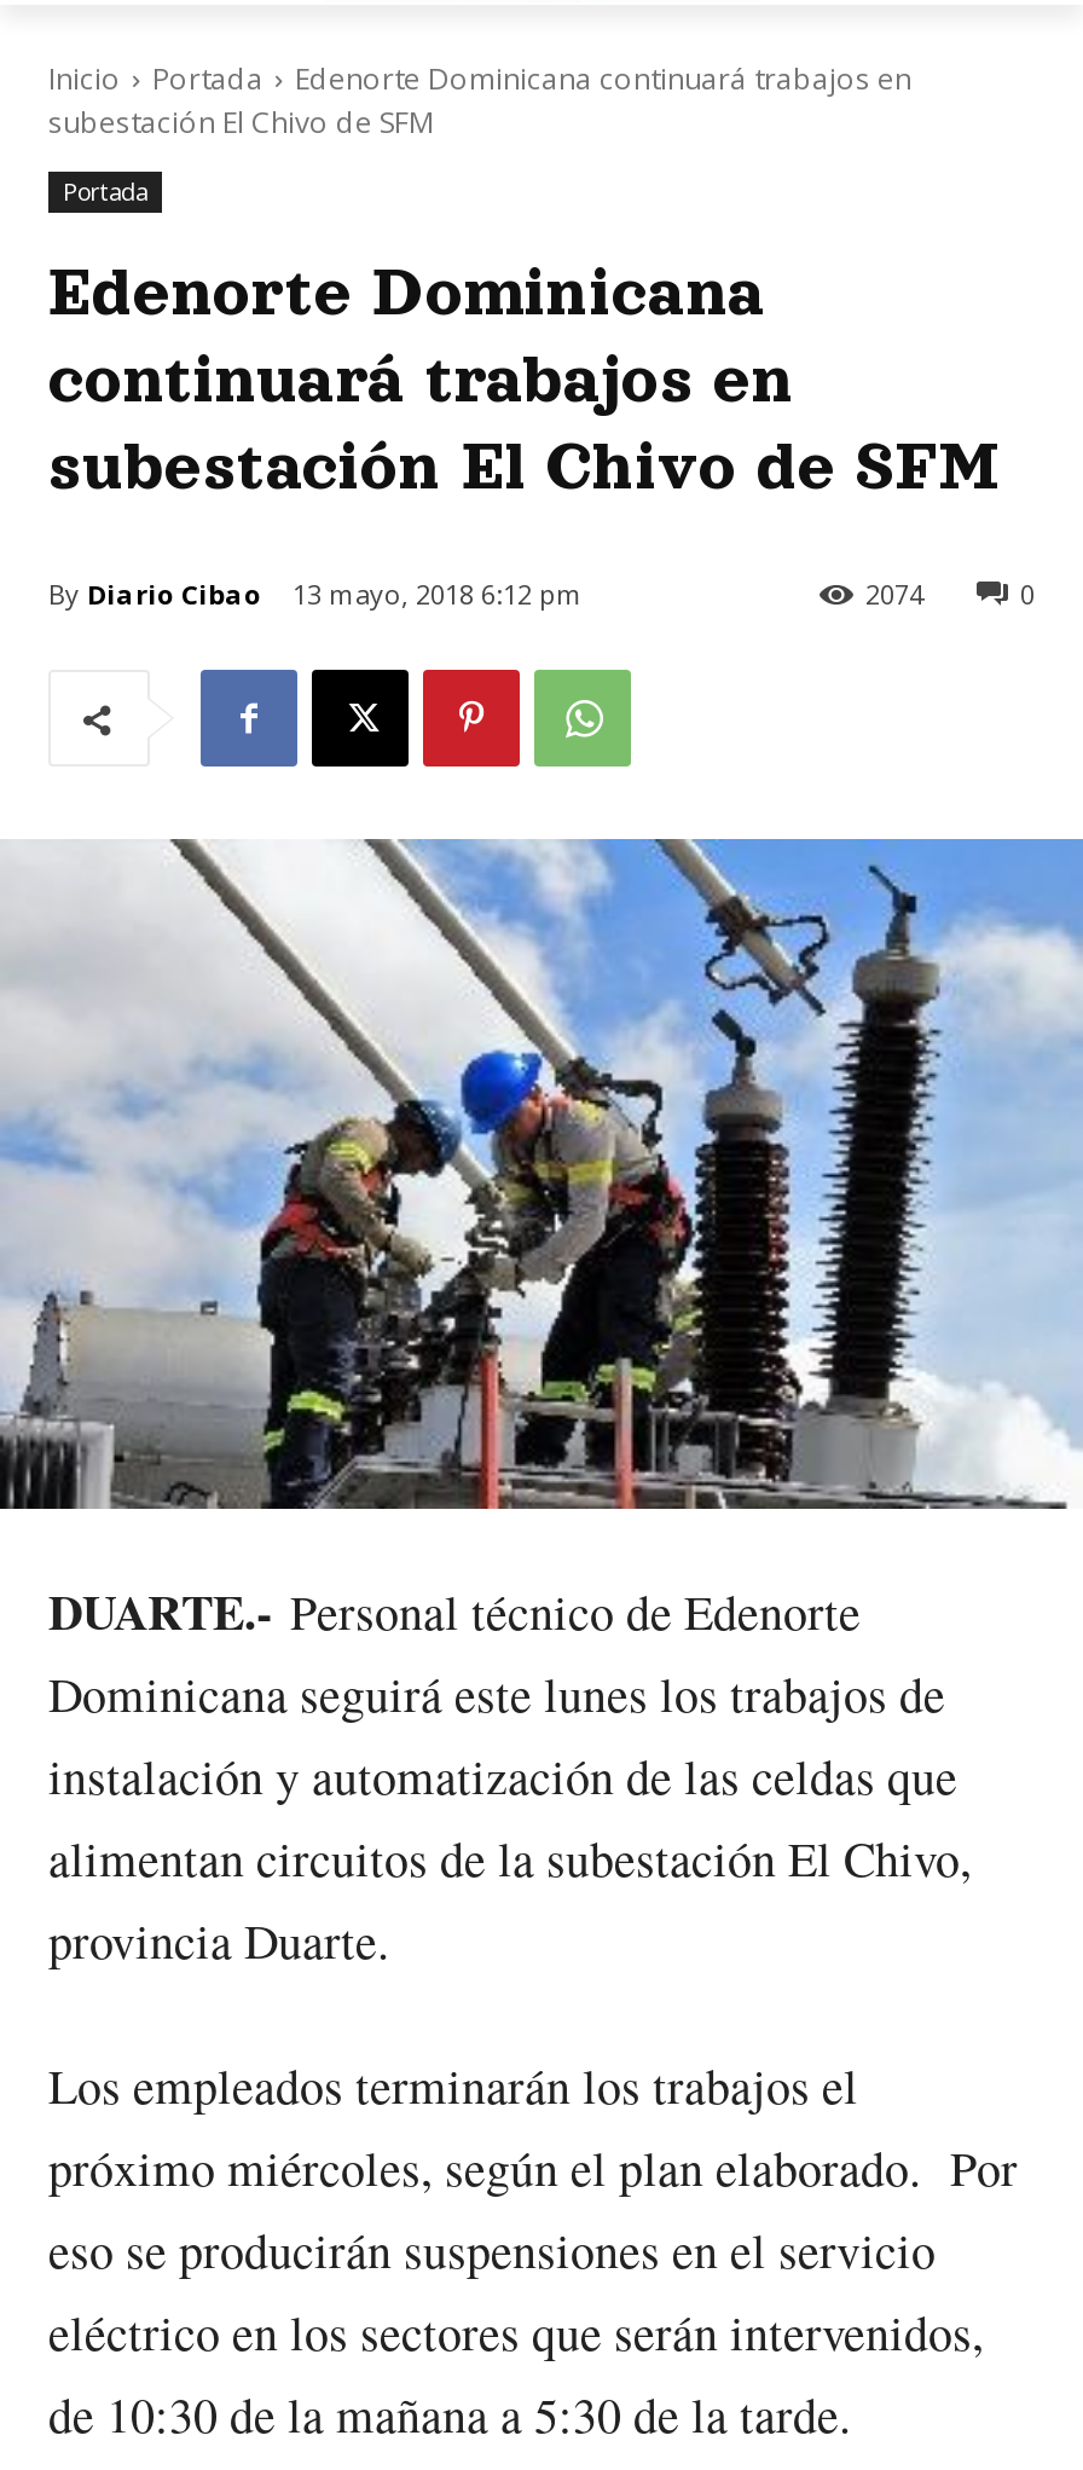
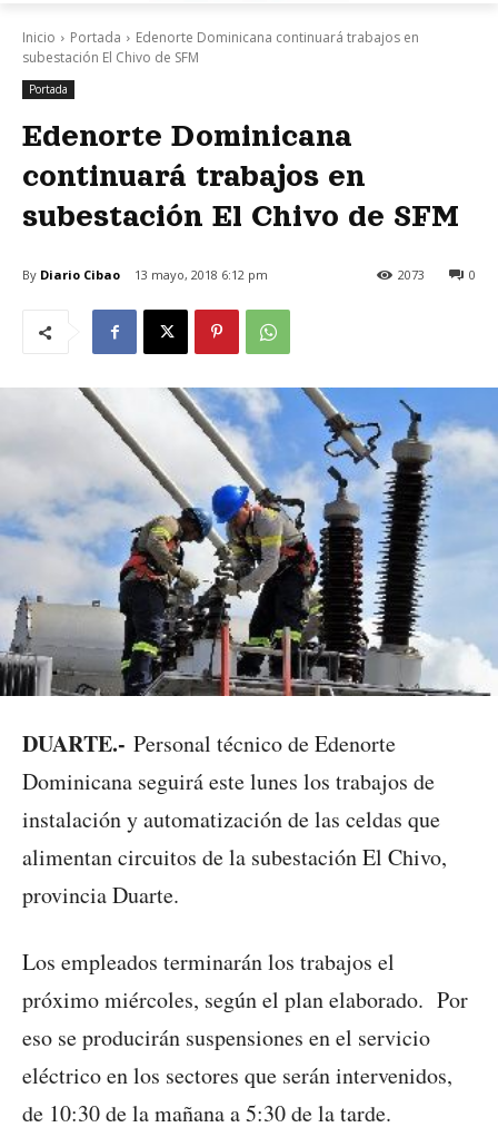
- 2074
+ 2073
